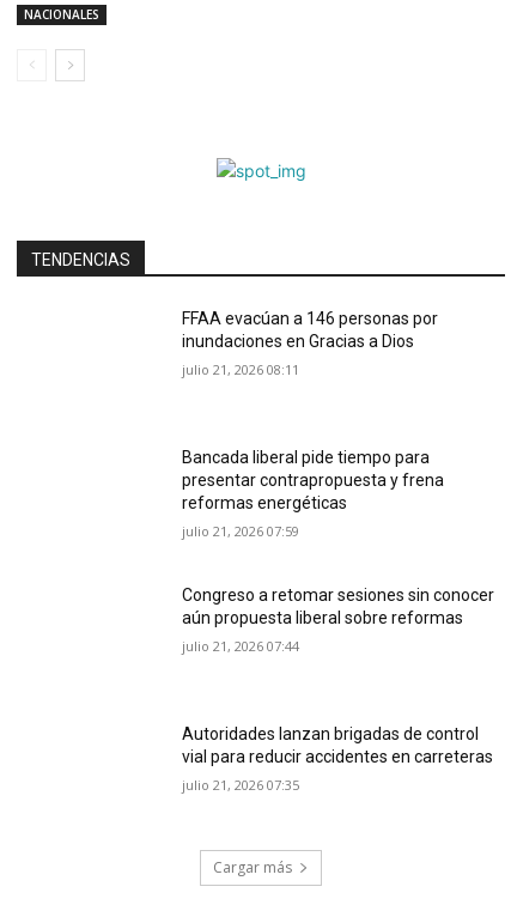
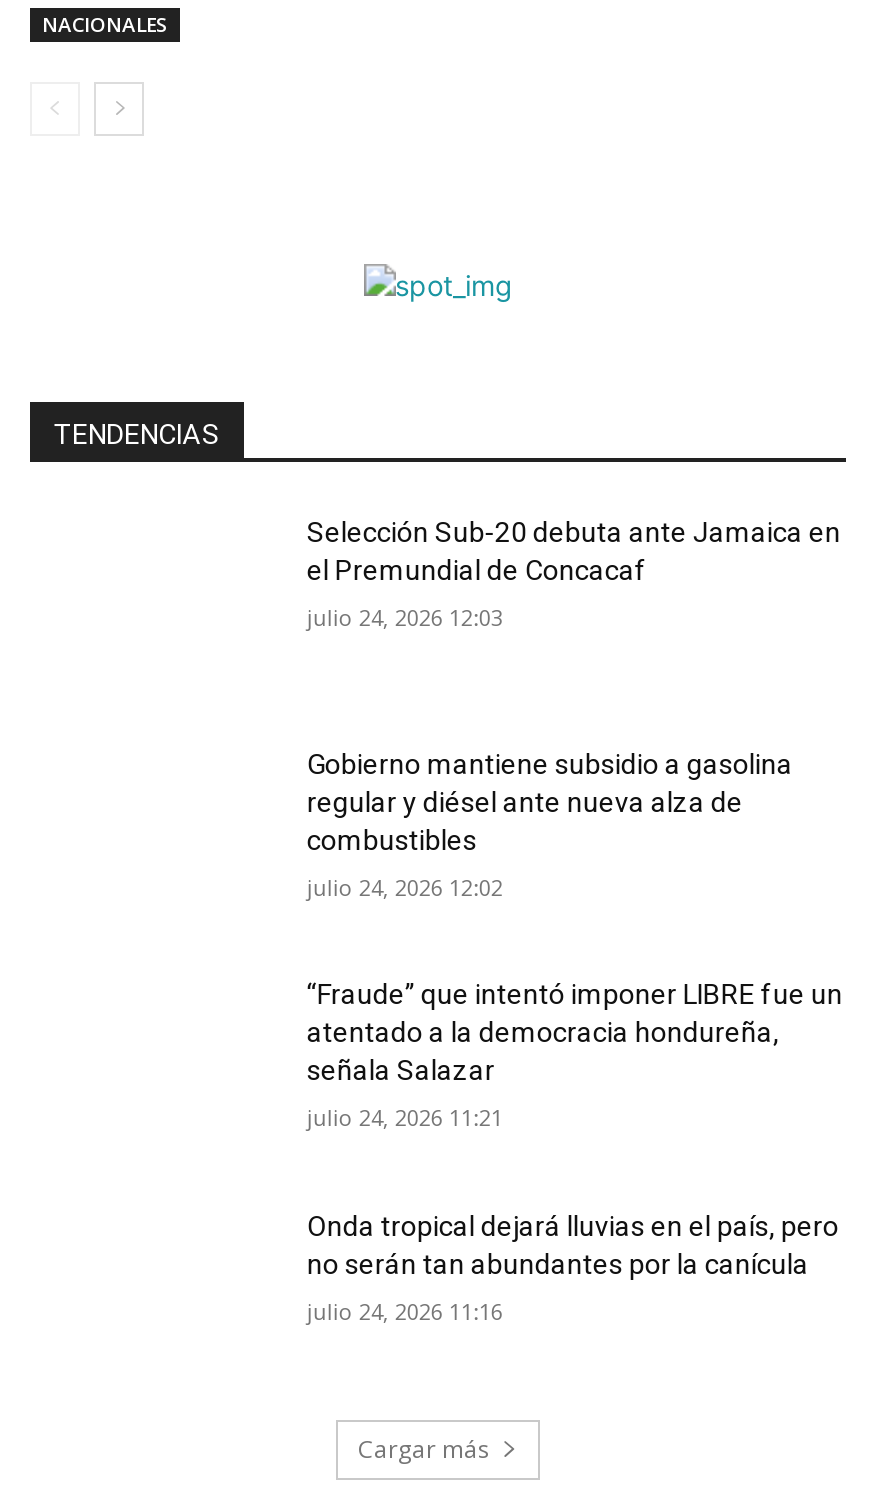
- FFAA evacúan a 146 personas por
- inundaciones en Gracias a Dios
+ Selección Sub-20 debuta ante Jamaica en
+ el Premundial de Concacaf

- julio 21, 2026 08:11
+ julio 24, 2026 12:03

- Bancada liberal pide tiempo para
- presentar contrapropuesta y frena
- reformas energéticas
+ Gobierno mantiene subsidio a gasolina
+ regular y diésel ante nueva alza de
+ combustibles

- julio 21, 2026 07:59
+ julio 24, 2026 12:02

- Congreso a retomar sesiones sin conocer
- aún propuesta liberal sobre reformas
+ “Fraude” que intentó imponer LIBRE fue un
+ atentado a la democracia hondureña,
+ señala Salazar

- julio 21, 2026 07:44
+ julio 24, 2026 11:21

- Autoridades lanzan brigadas de control
- vial para reducir accidentes en carreteras
+ Onda tropical dejará lluvias en el país, pero
+ no serán tan abundantes por la canícula

- julio 21, 2026 07:35
+ julio 24, 2026 11:16
